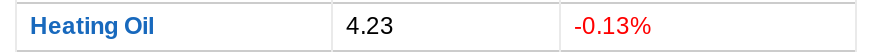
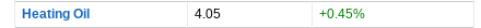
- 4.23
+ 4.05

- -0.13%
+ +0.45%
